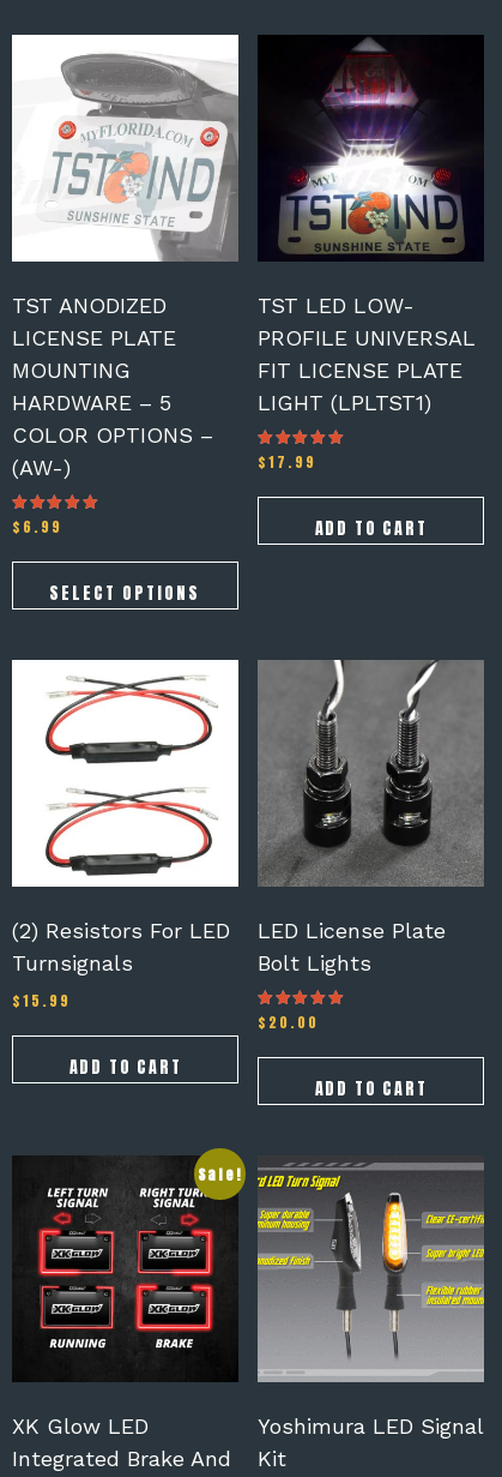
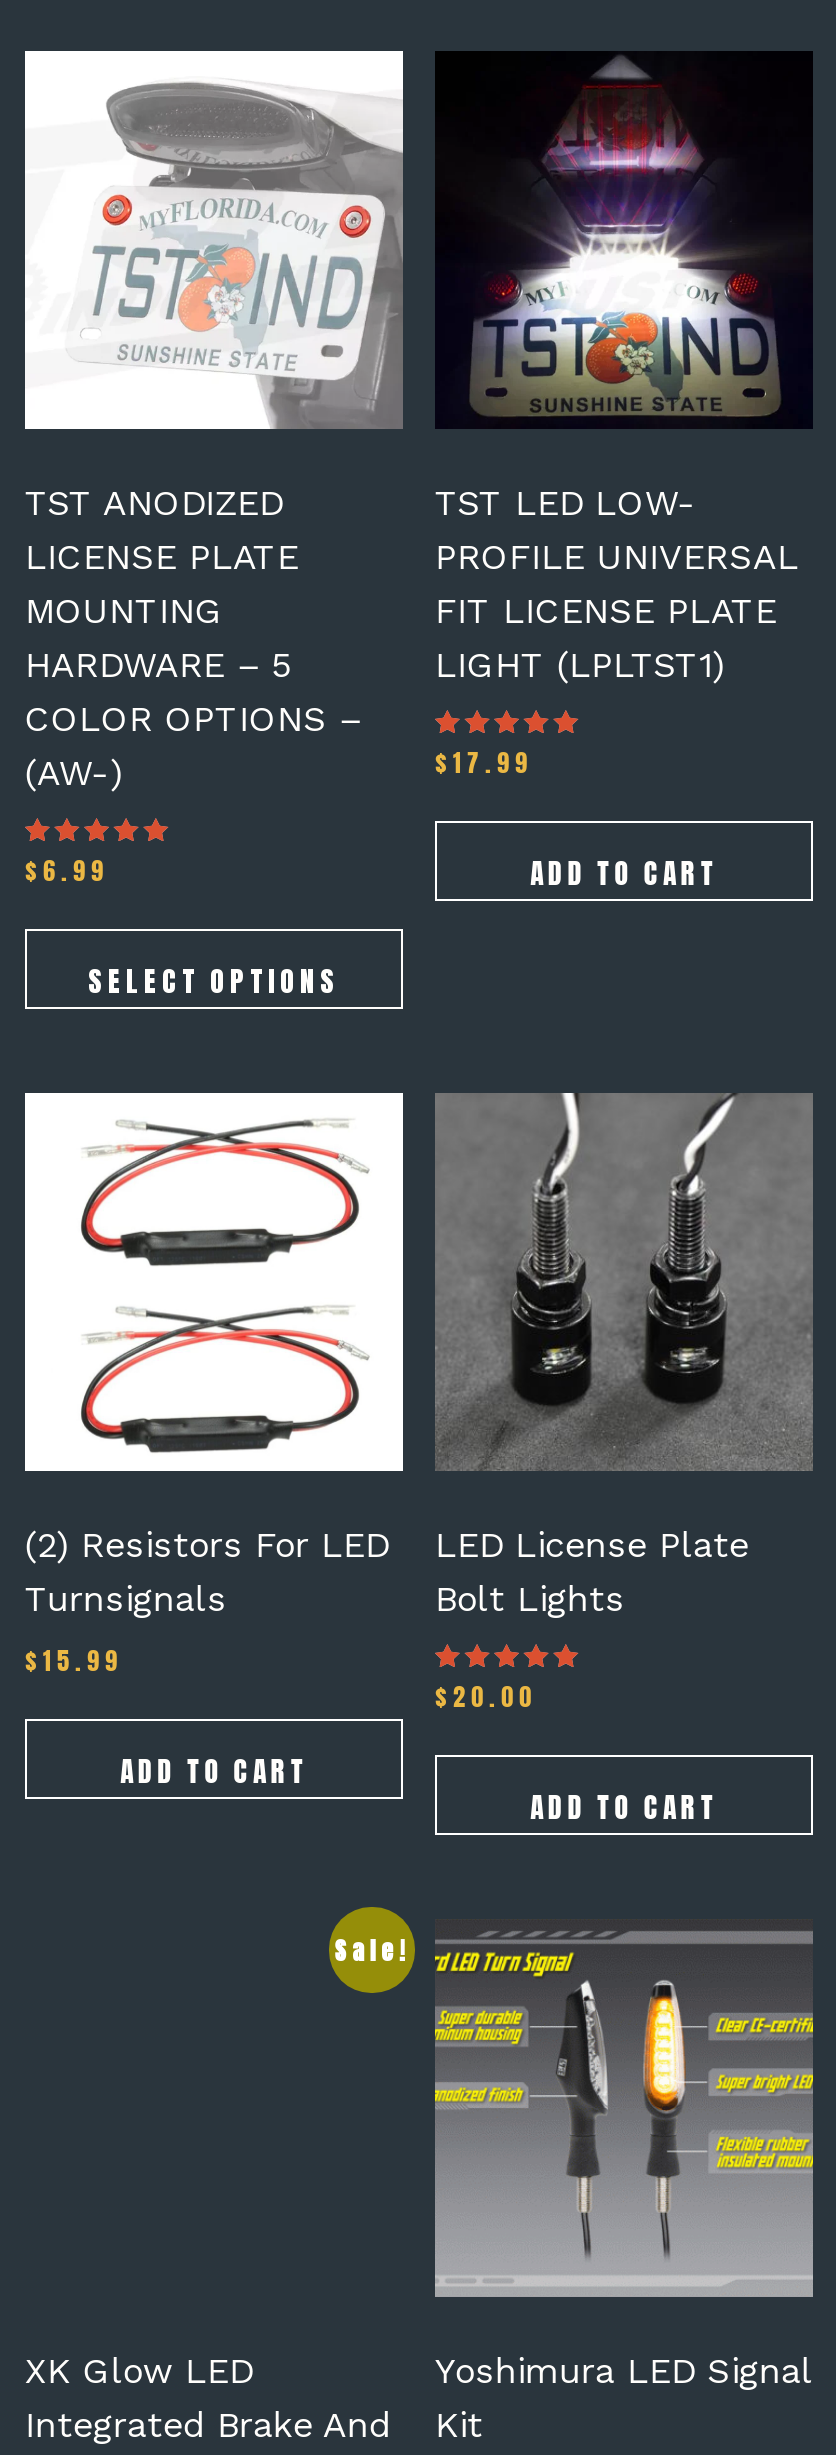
- [image]
